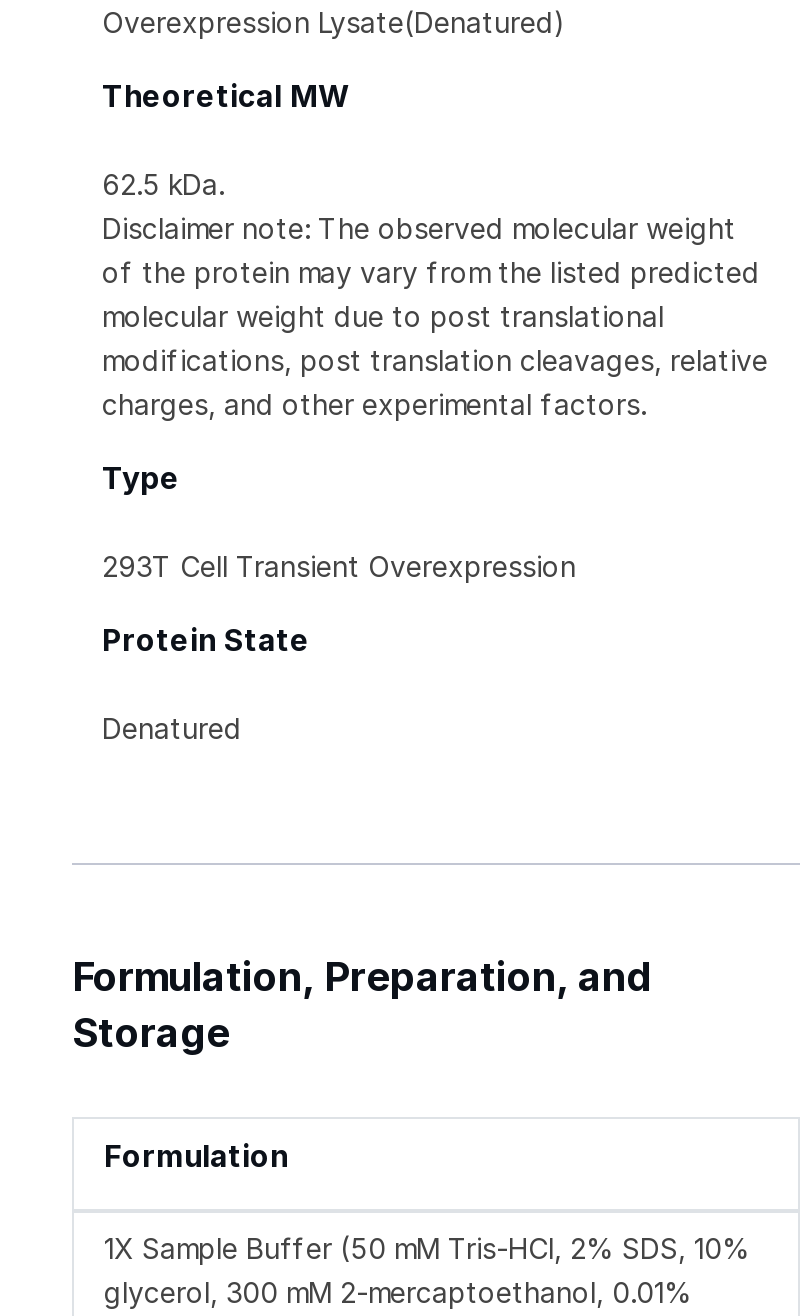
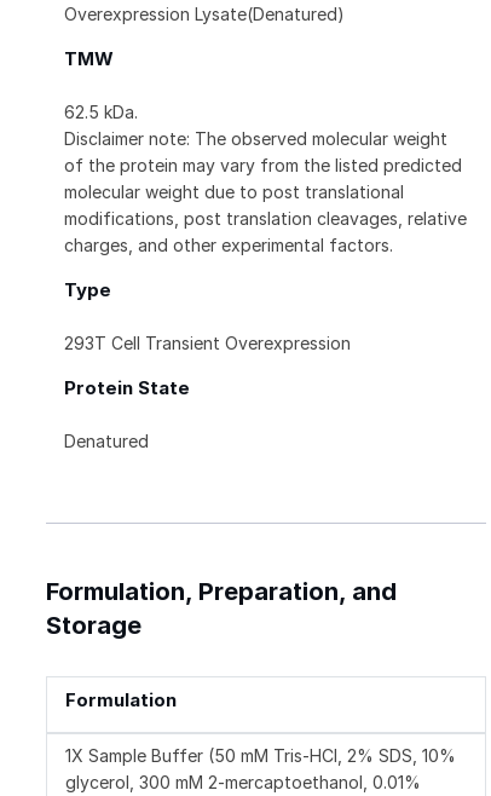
- Theoretical MW
+ TMW
